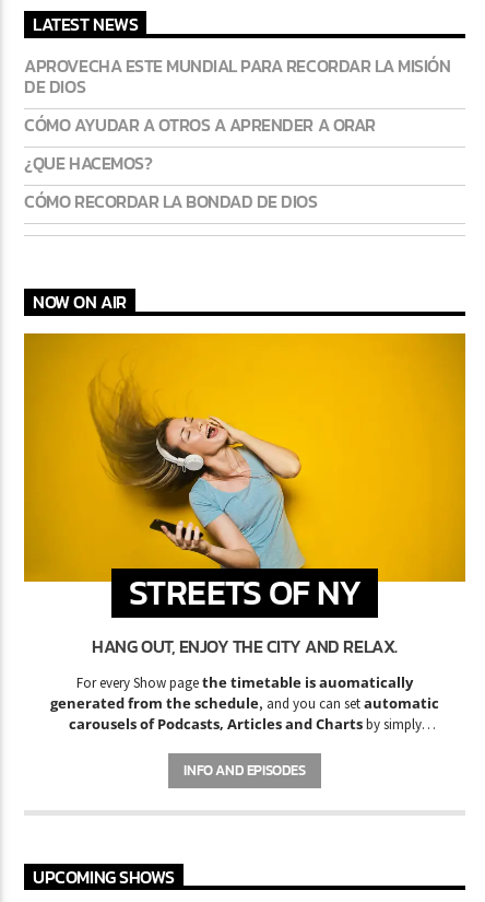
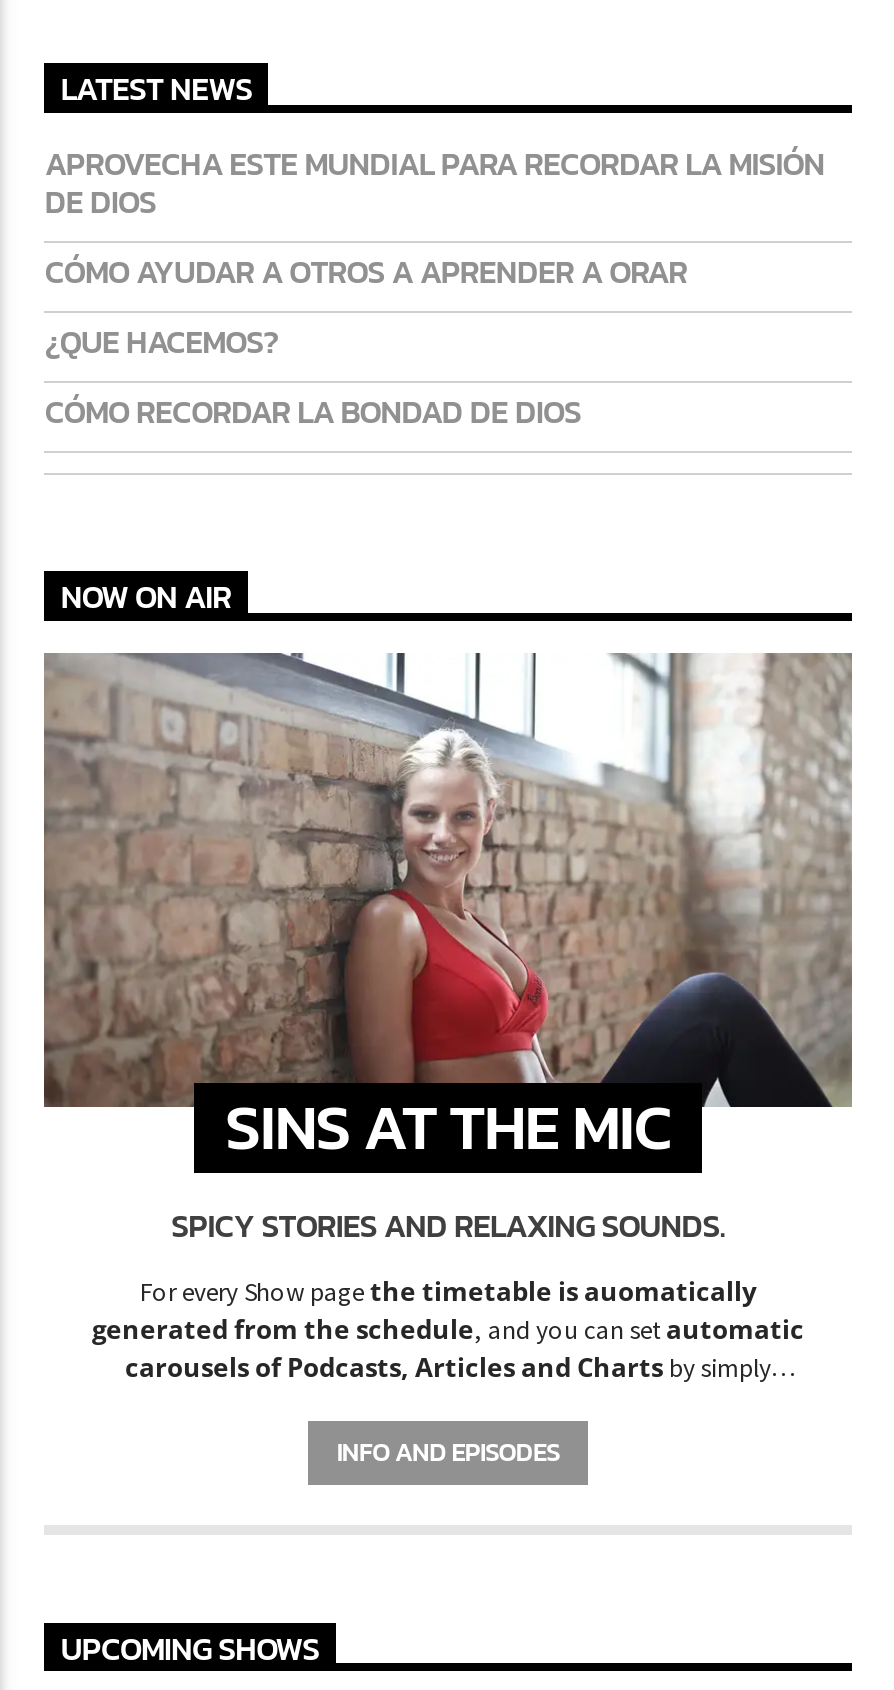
- [image]
- STREETS OF NY
- HANG OUT, ENJOY THE CITY AND RELAX.
+ [image]
+ SINS AT THE MIC
+ SPICY STORIES AND RELAXING SOUNDS.
